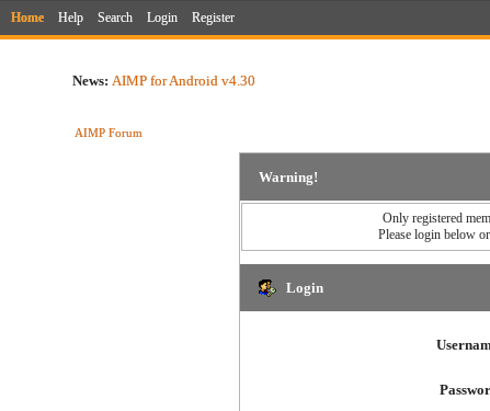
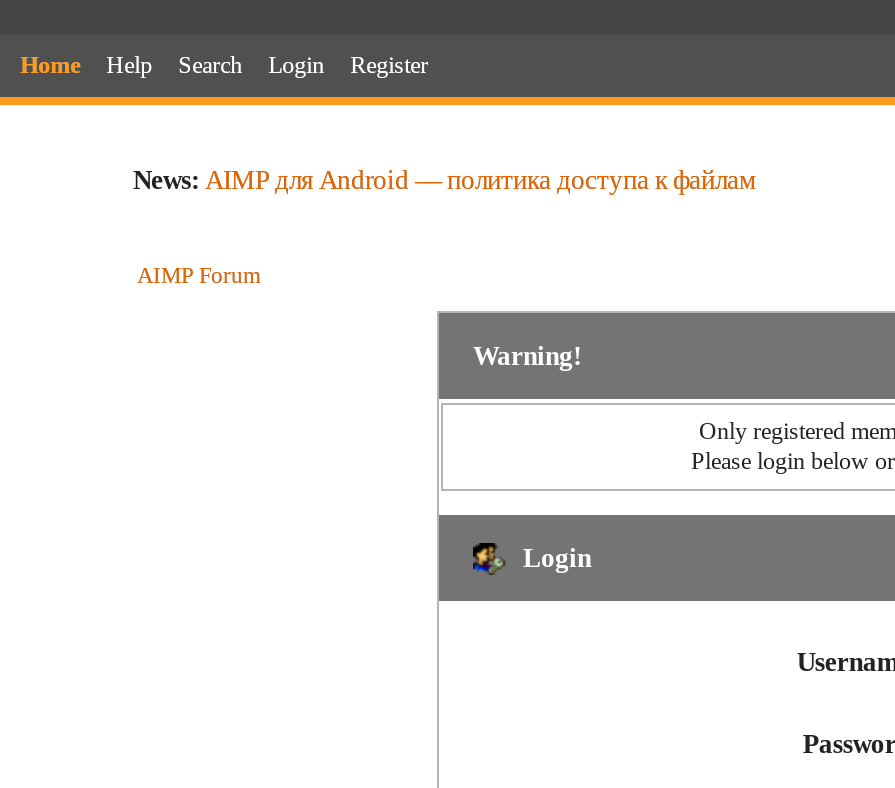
- News: AIMP for Android v4.30
+ News: AIMP для Android — политика доступа к файлам
